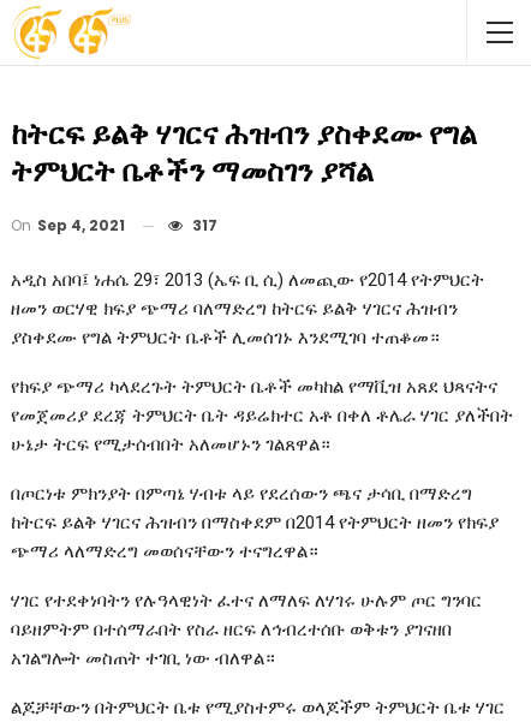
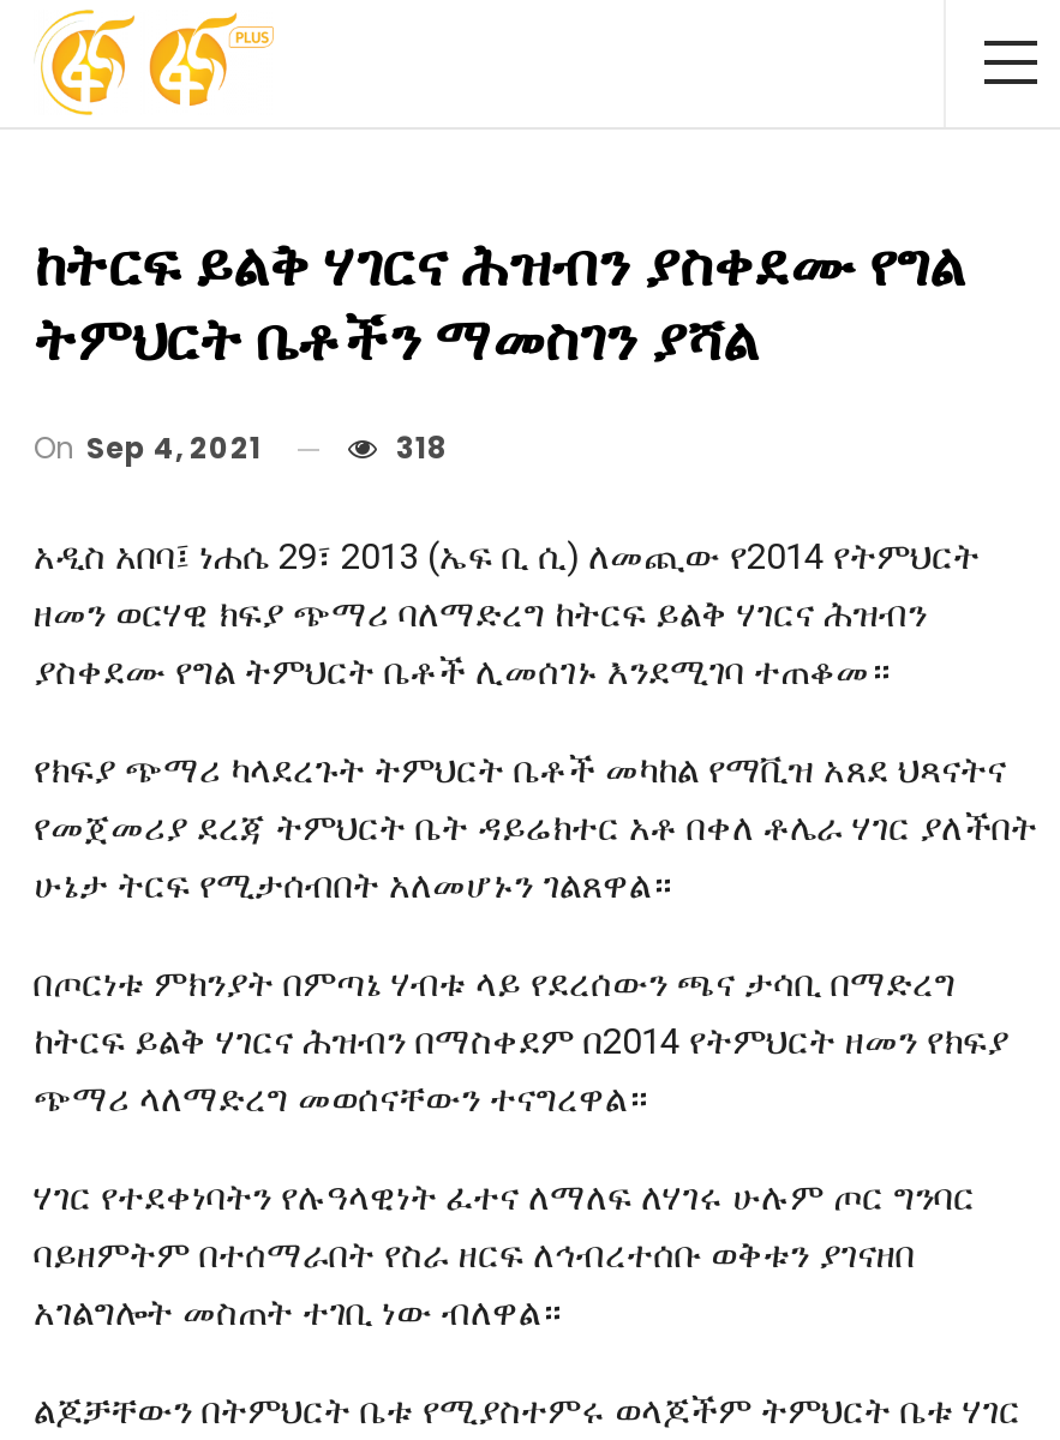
- 317
+ 318
